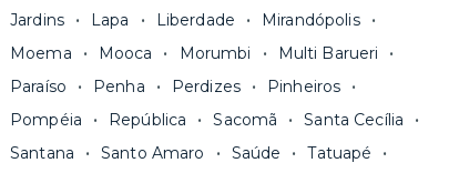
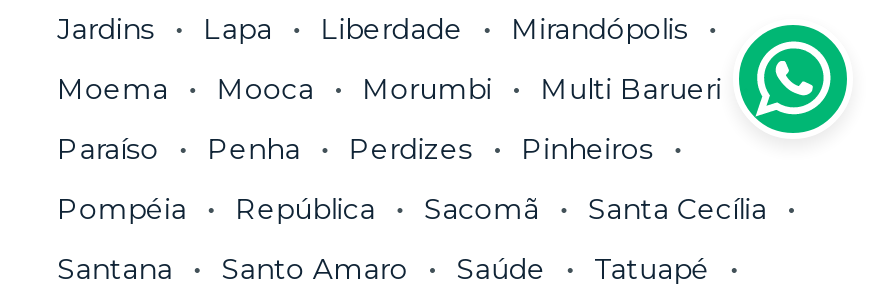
+ [image]
